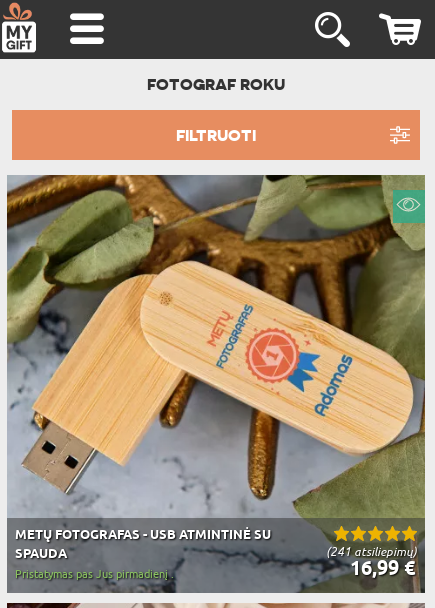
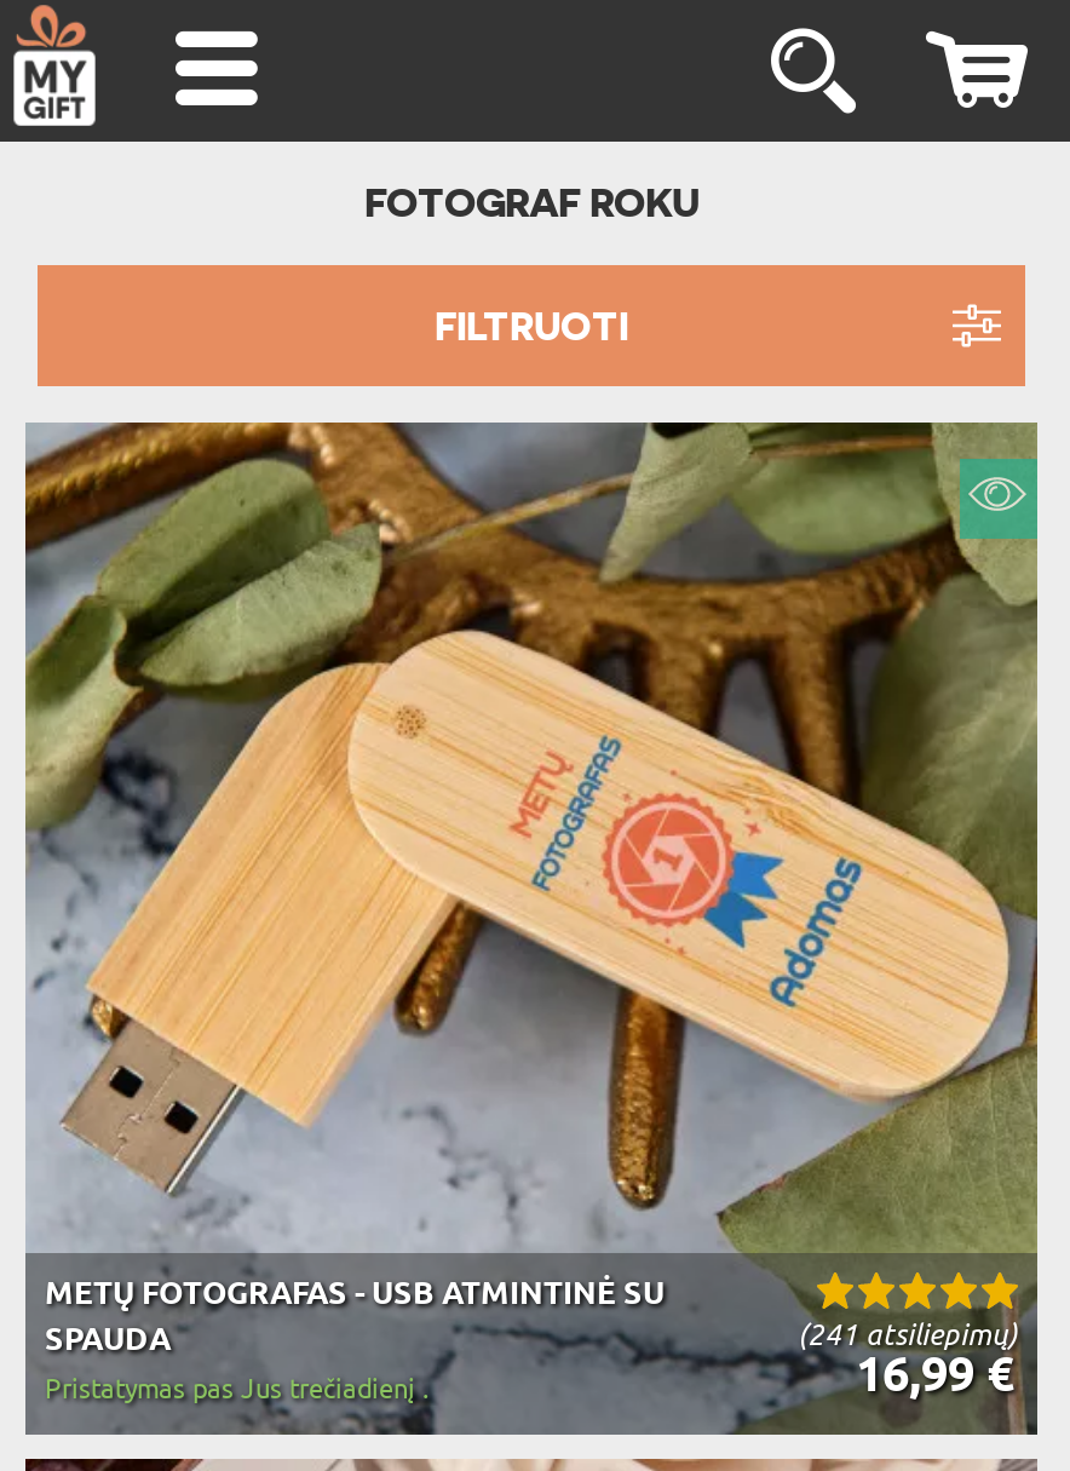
- Pristatymas pas Jus pirmadienį .
+ Pristatymas pas Jus trečiadienį .
